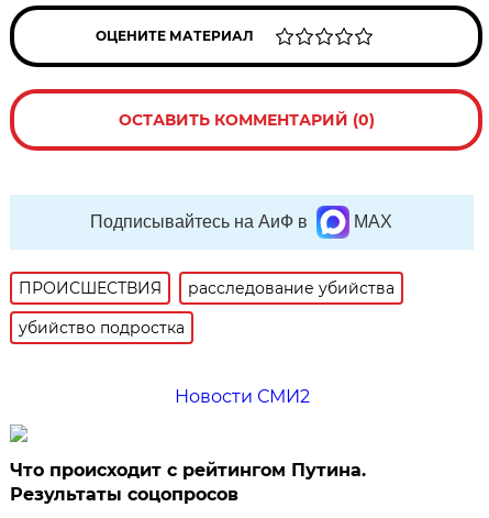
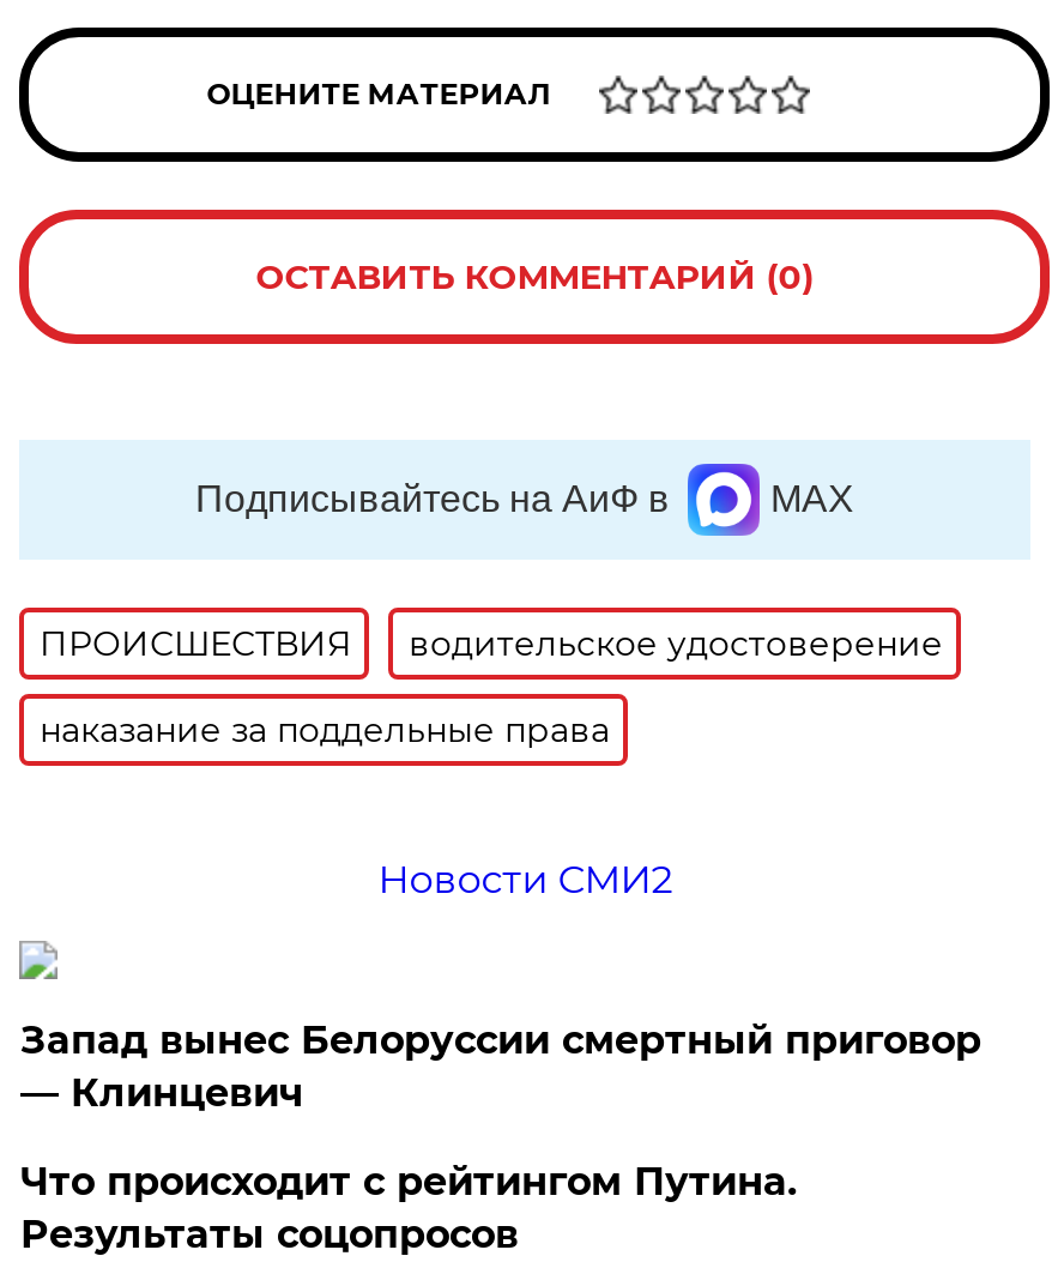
- расследование убийства
+ водительское удостоверение

- убийство подростка
+ наказание за поддельные права

+ Запад вынес Белоруссии смертный приговор
+ — Клинцевич
